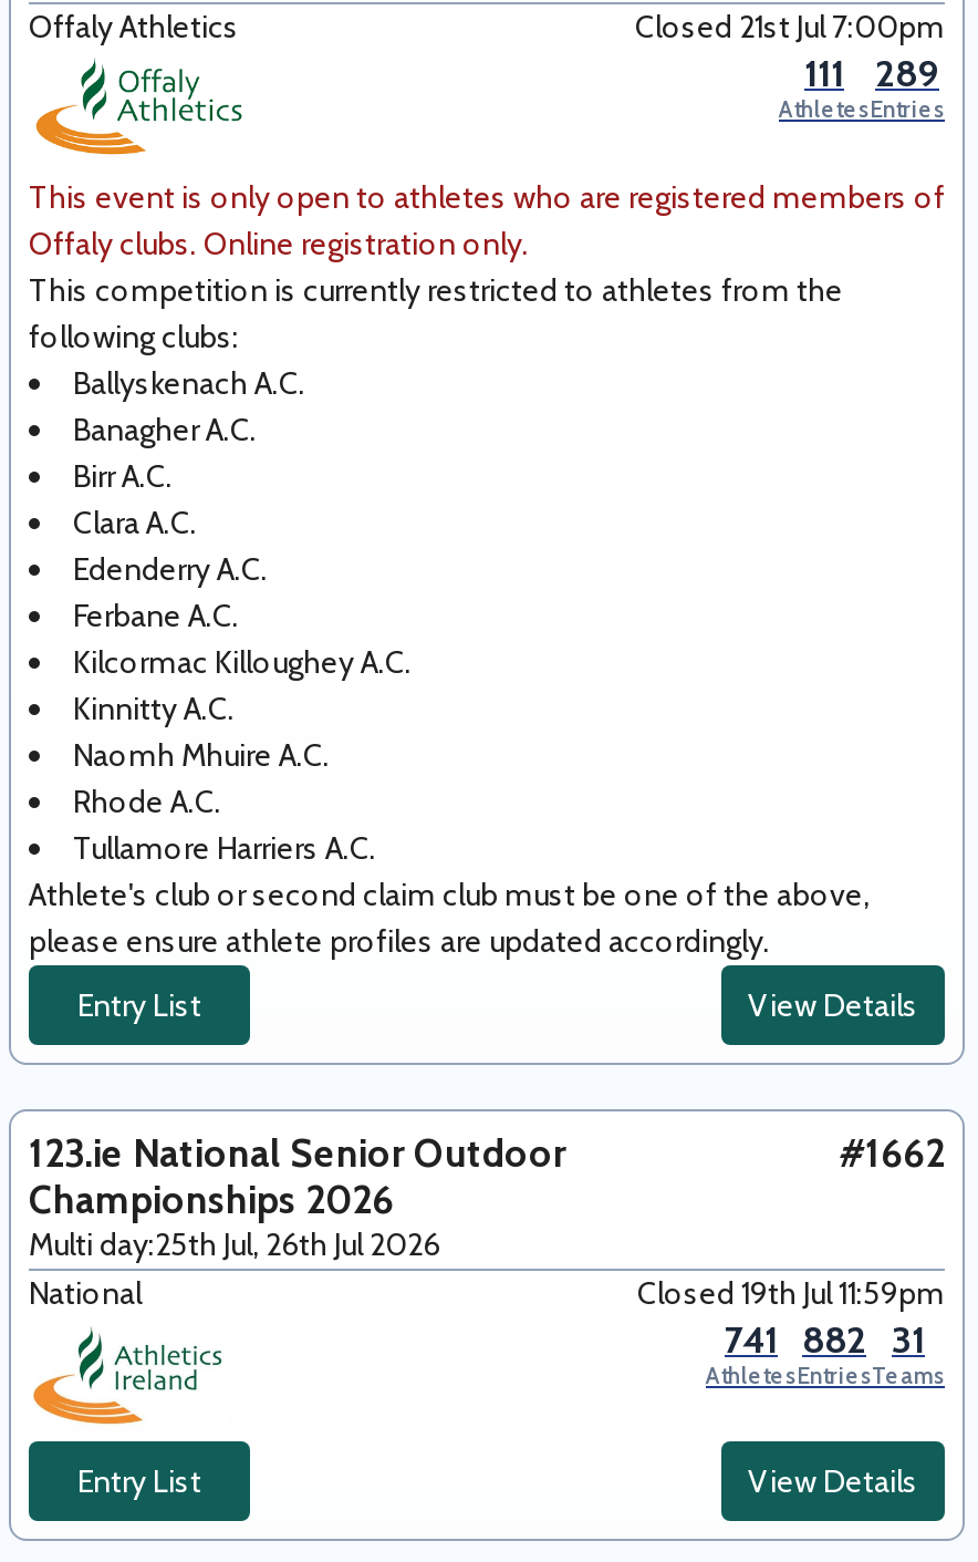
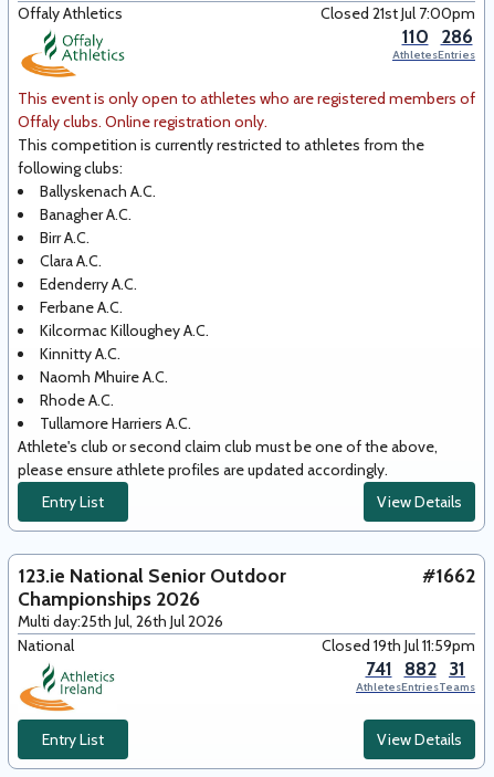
- 111
+ 110

- 289
+ 286
